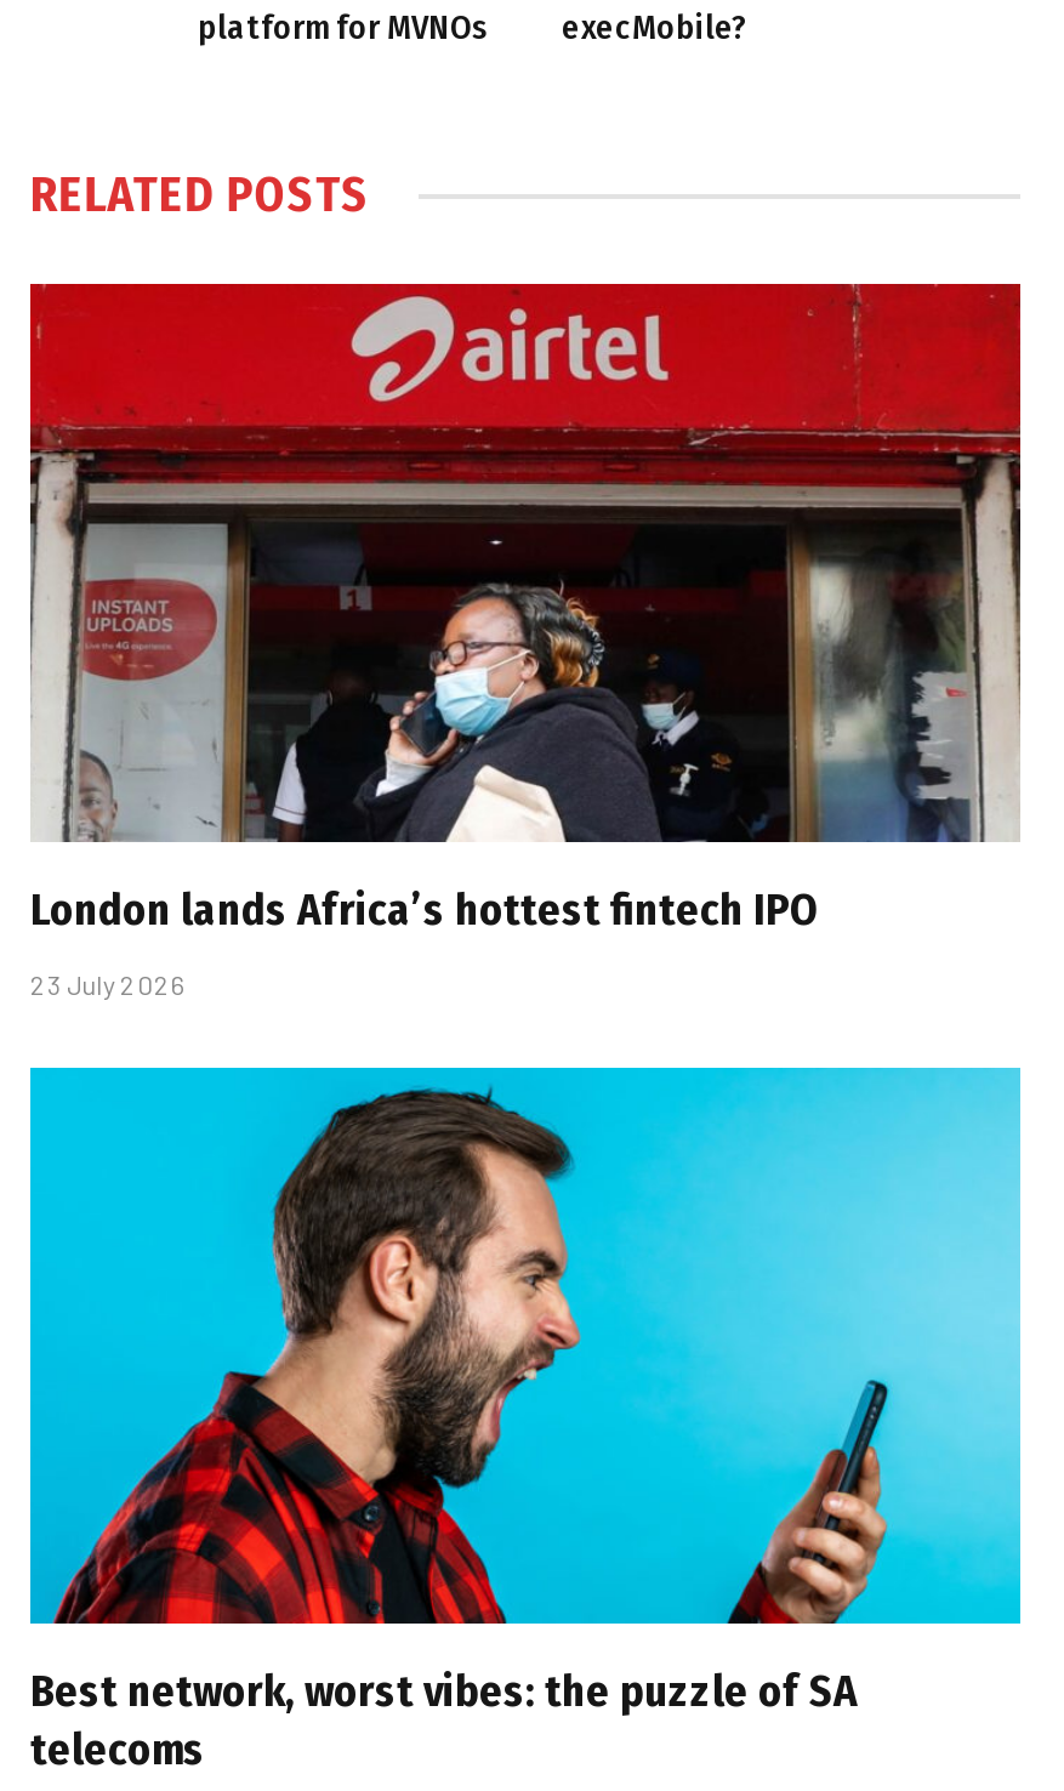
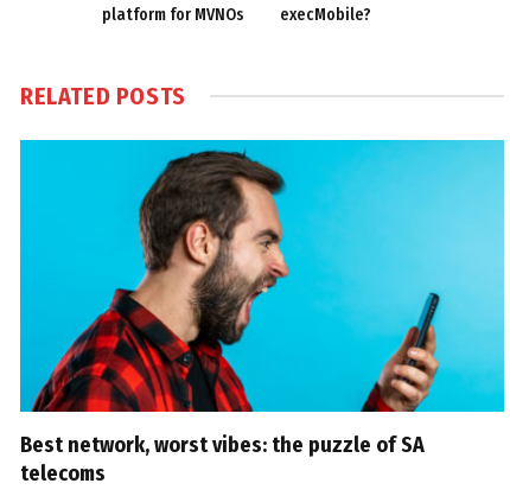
- [image]
- London lands Africa’s hottest fintech IPO
- 23 July 2026
